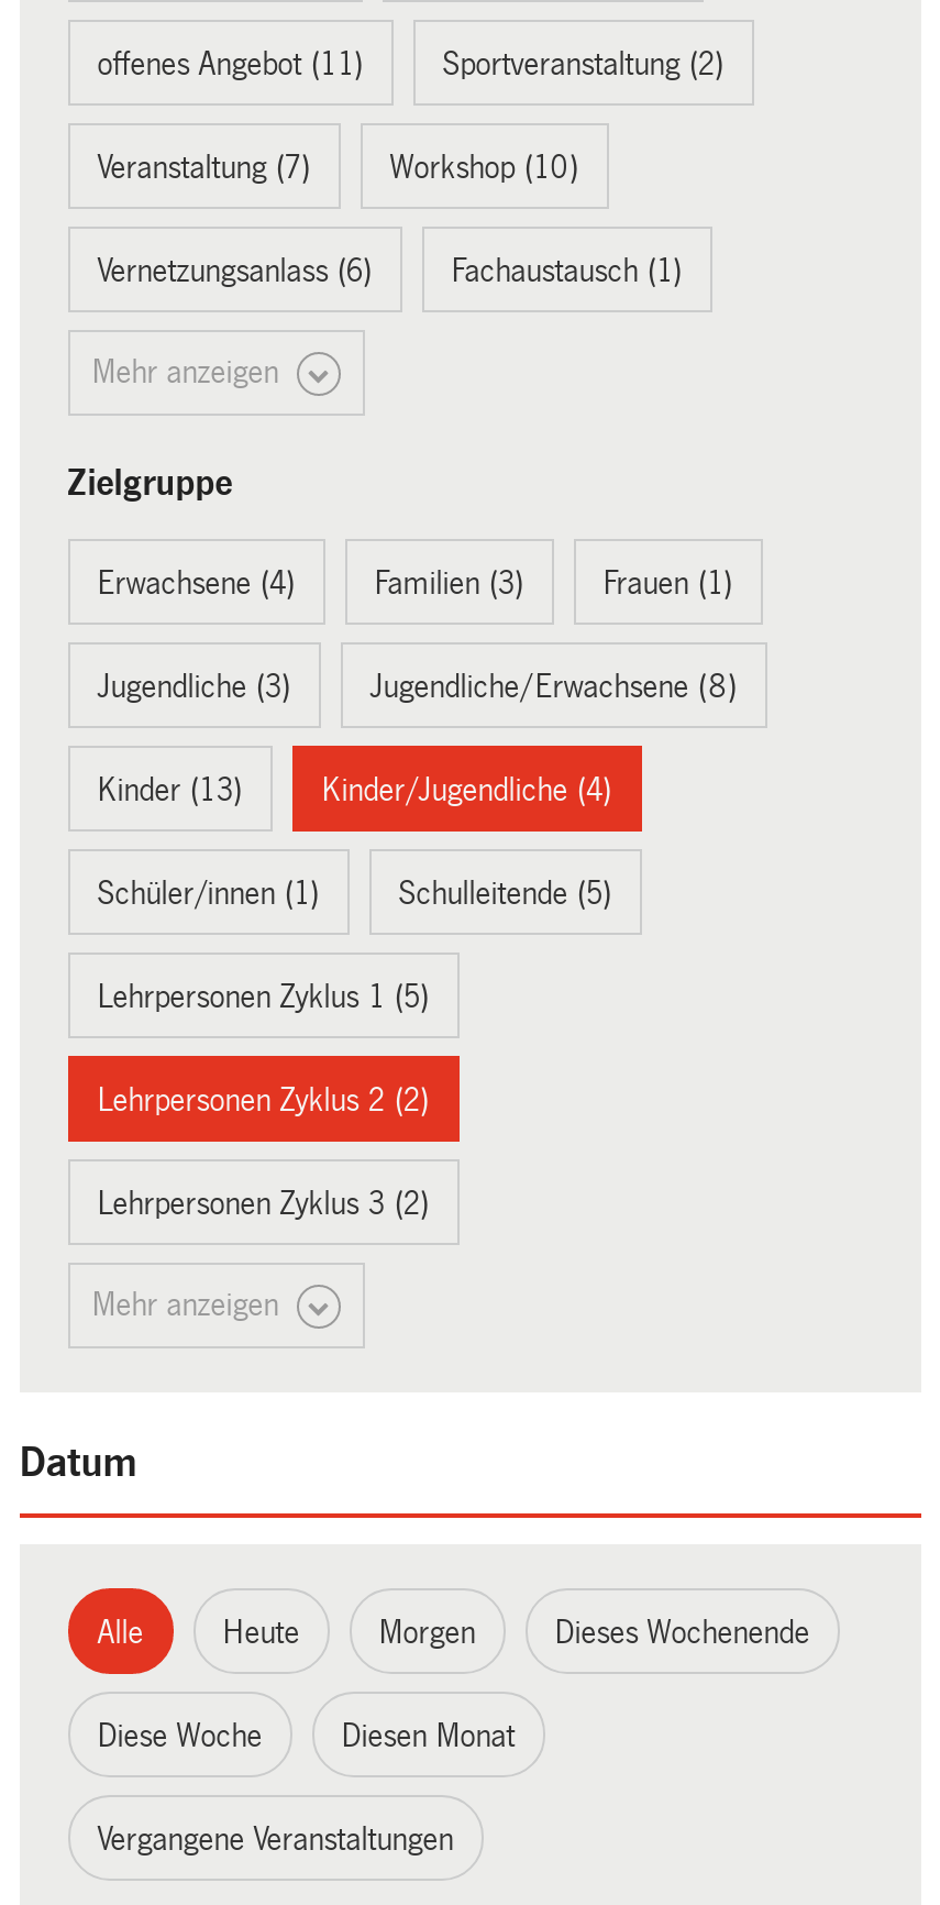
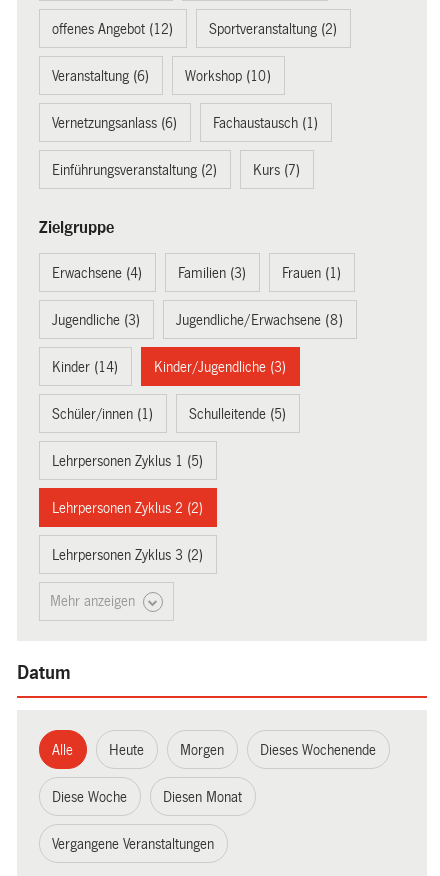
- offenes Angebot (11)
+ offenes Angebot (12)

- Veranstaltung (7)
+ Veranstaltung (6)

- Mehr anzeigen
+ Einführungsveranstaltung (2)
+ Kurs (7)

- Kinder (13)
+ Kinder (14)

- Kinder/Jugendliche (4)
+ Kinder/Jugendliche (3)
